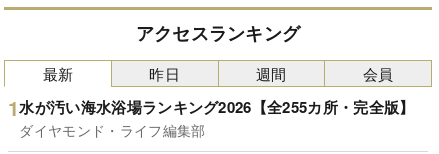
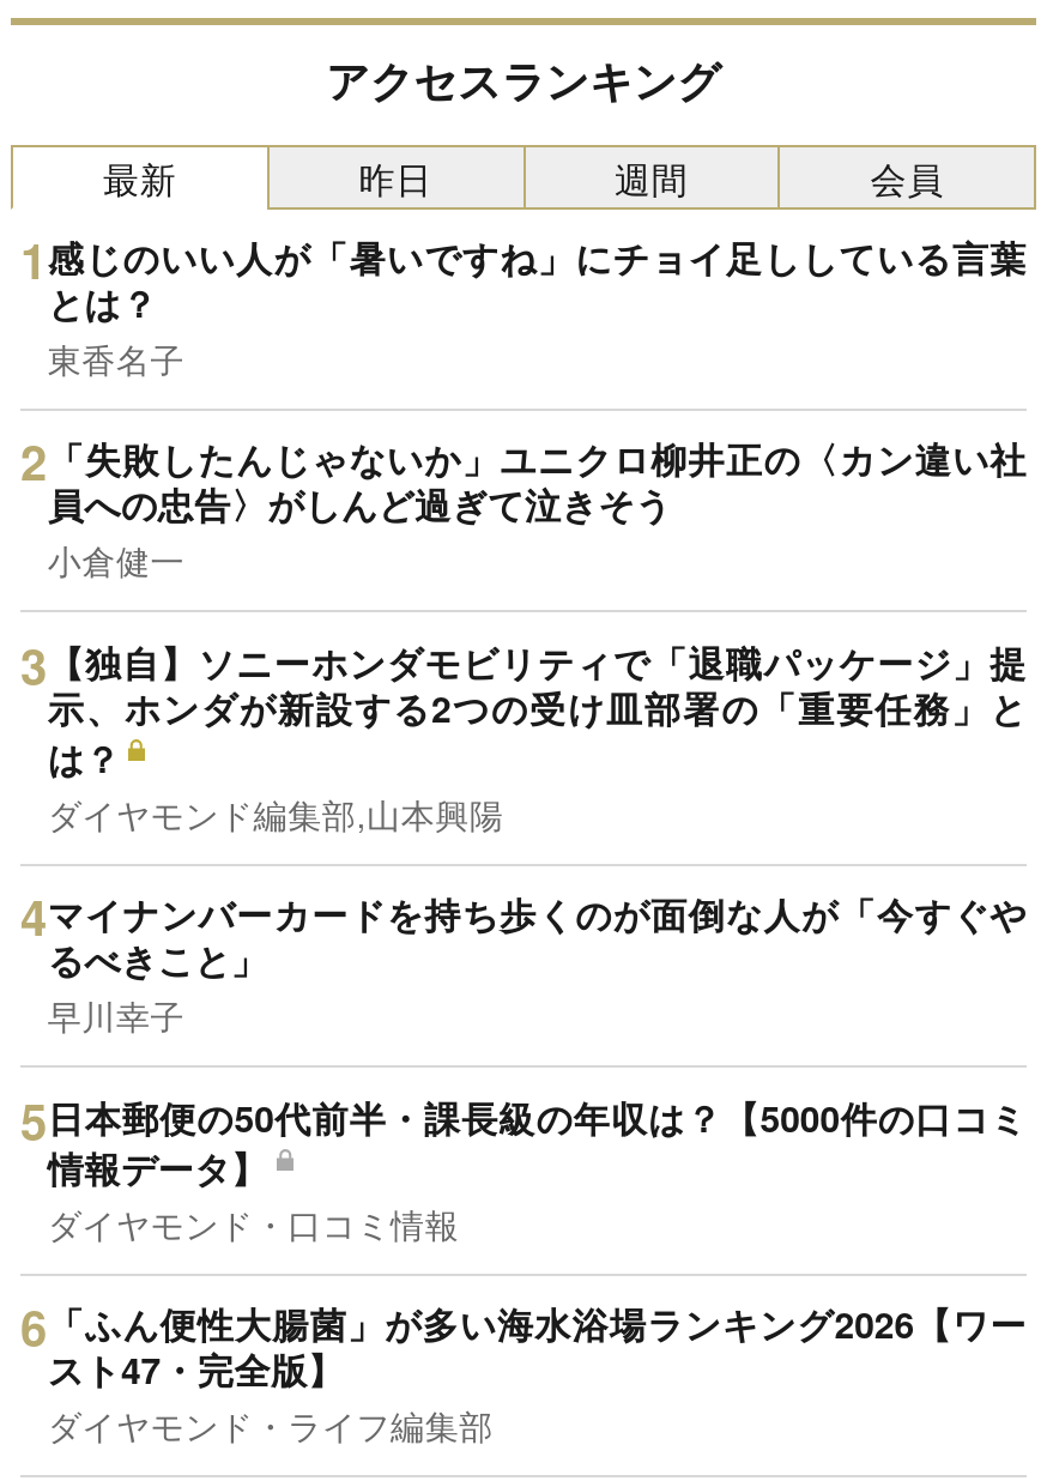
- 水が汚い海水浴場ランキング2026【全255カ所・完全版】
+ 感じのいい人が「暑いですね」にチョイ足ししている言葉
+ とは？
+ 東香名子
+ 「失敗したんじゃないか」ユニクロ柳井正の〈カン違い社
+ 員への忠告〉がしんど過ぎて泣きそう
+ 小倉健一
+ 【独自】ソニーホンダモビリティで「退職パッケージ」提
+ 示、ホンダが新設する2つの受け皿部署の「重要任務」と
+ は？
+ ダイヤモンド編集部,山本興陽
+ マイナンバーカードを持ち歩くのが面倒な人が「今すぐや
+ るべきこと」
+ 早川幸子
+ 日本郵便の50代前半・課長級の年収は？【5000件の口コミ
+ 情報データ】
+ ダイヤモンド・口コミ情報
+ 「ふん便性大腸菌」が多い海水浴場ランキング2026【ワー
+ スト47・完全版】
